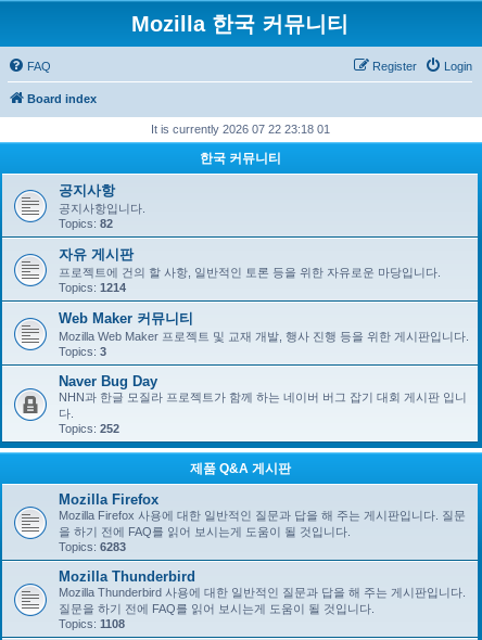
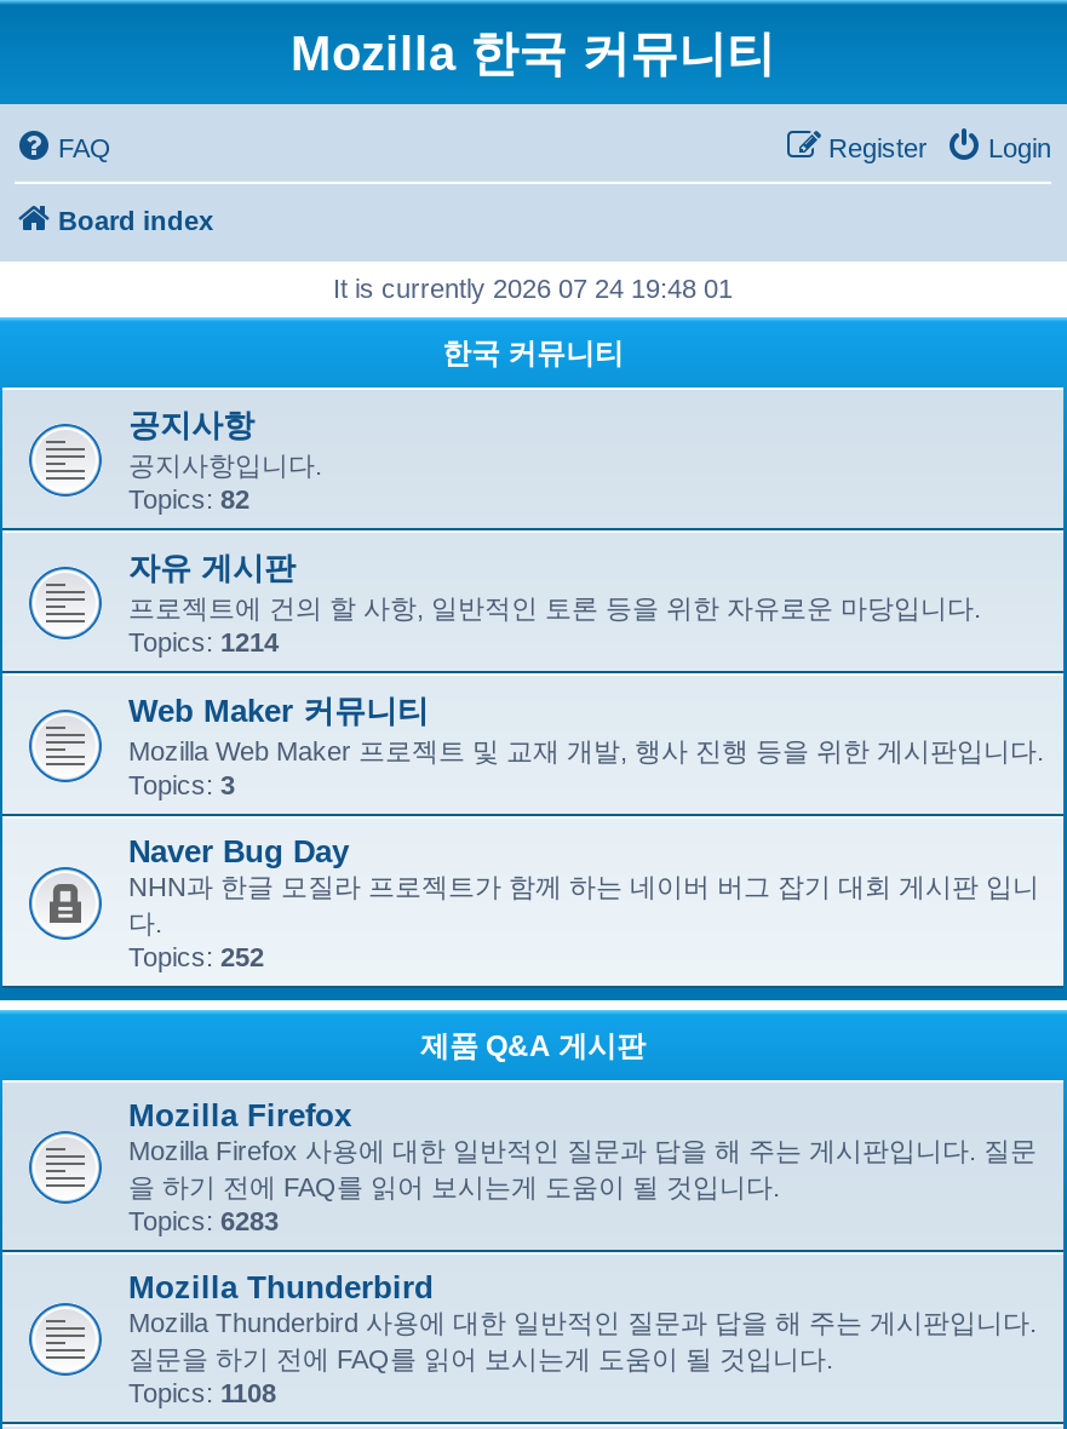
- It is currently 2026 07 22 23:18 01
+ It is currently 2026 07 24 19:48 01
